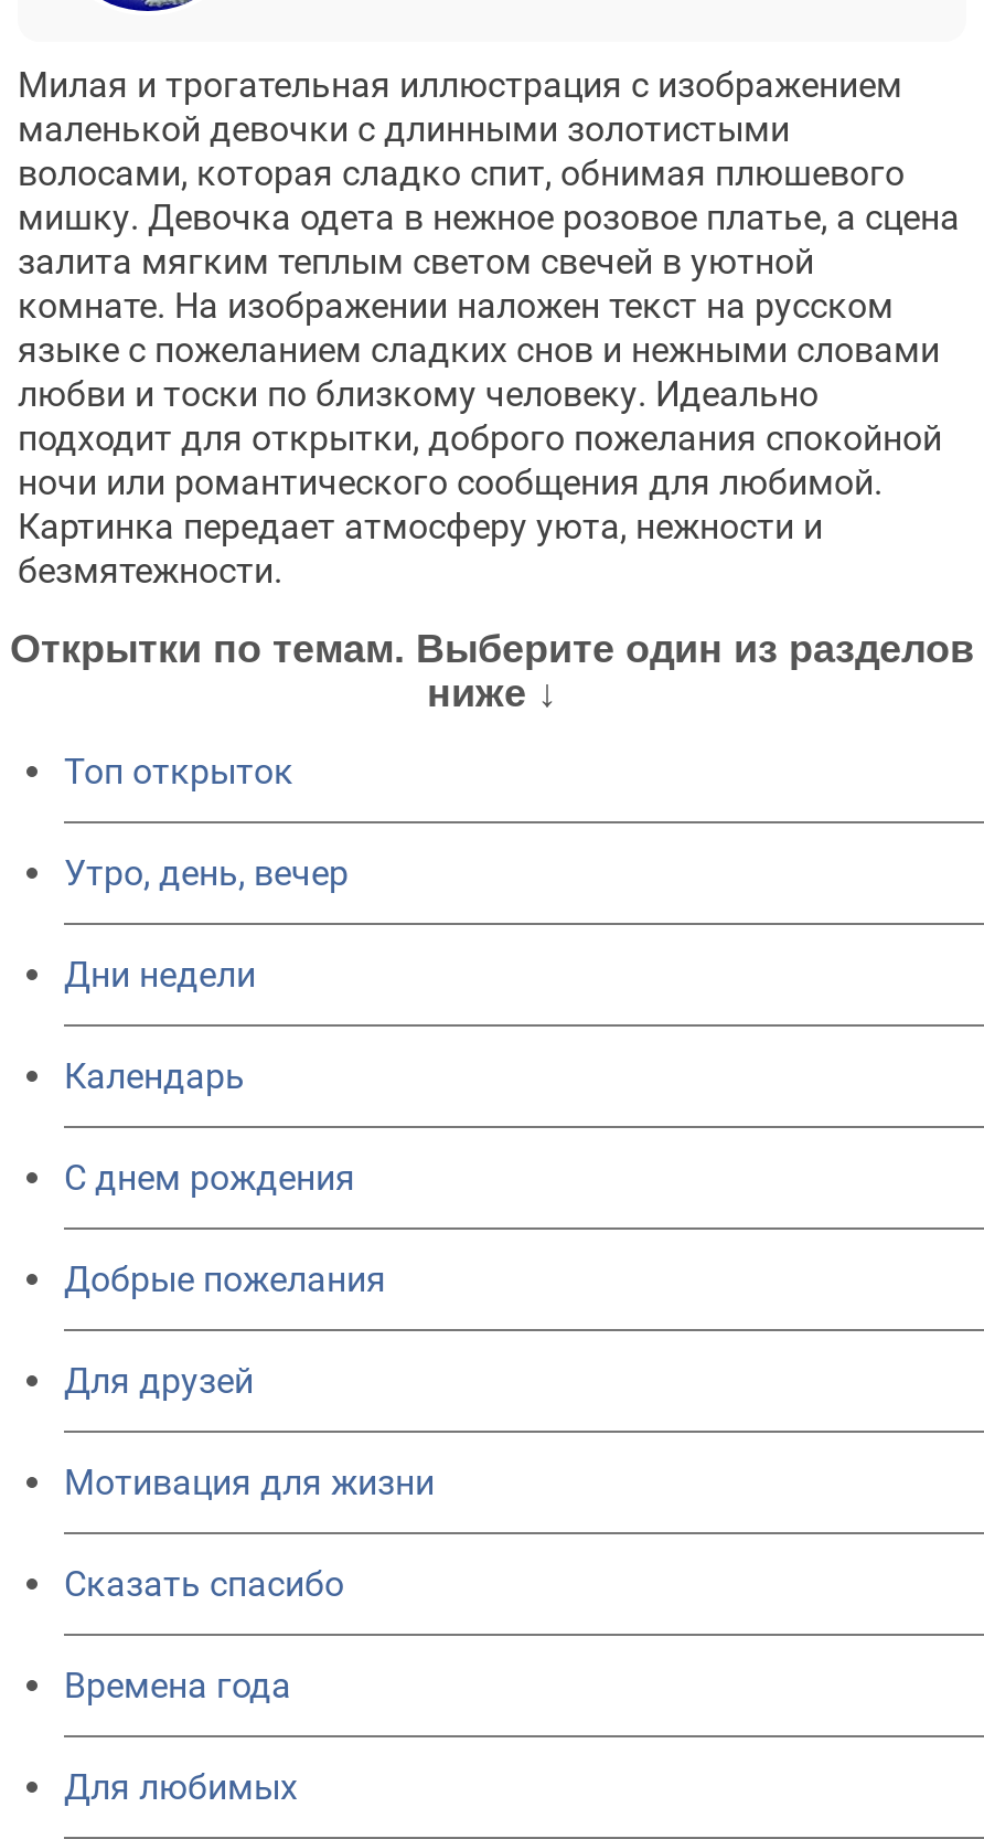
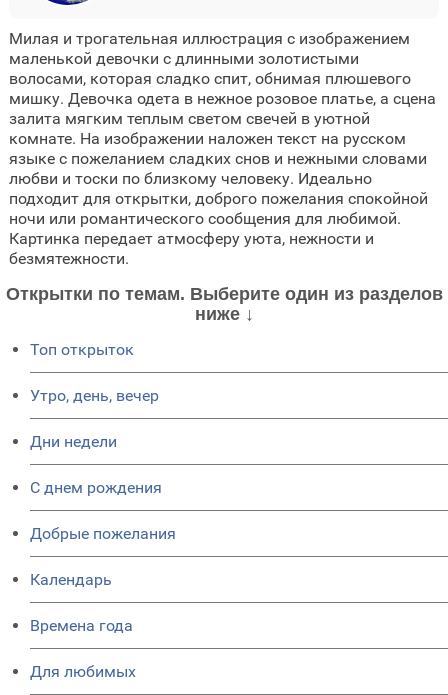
moved down: Календарь

- Для друзей
- Мотивация для жизни
- Сказать спасибо
